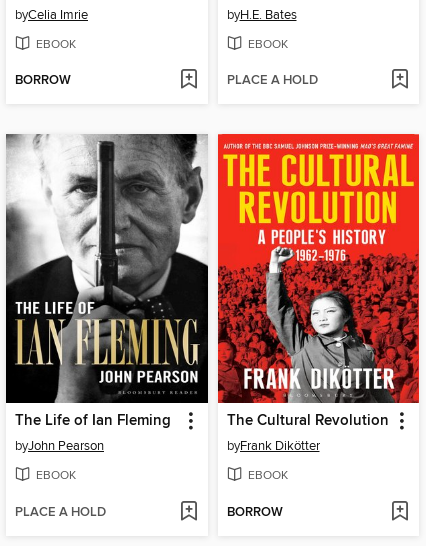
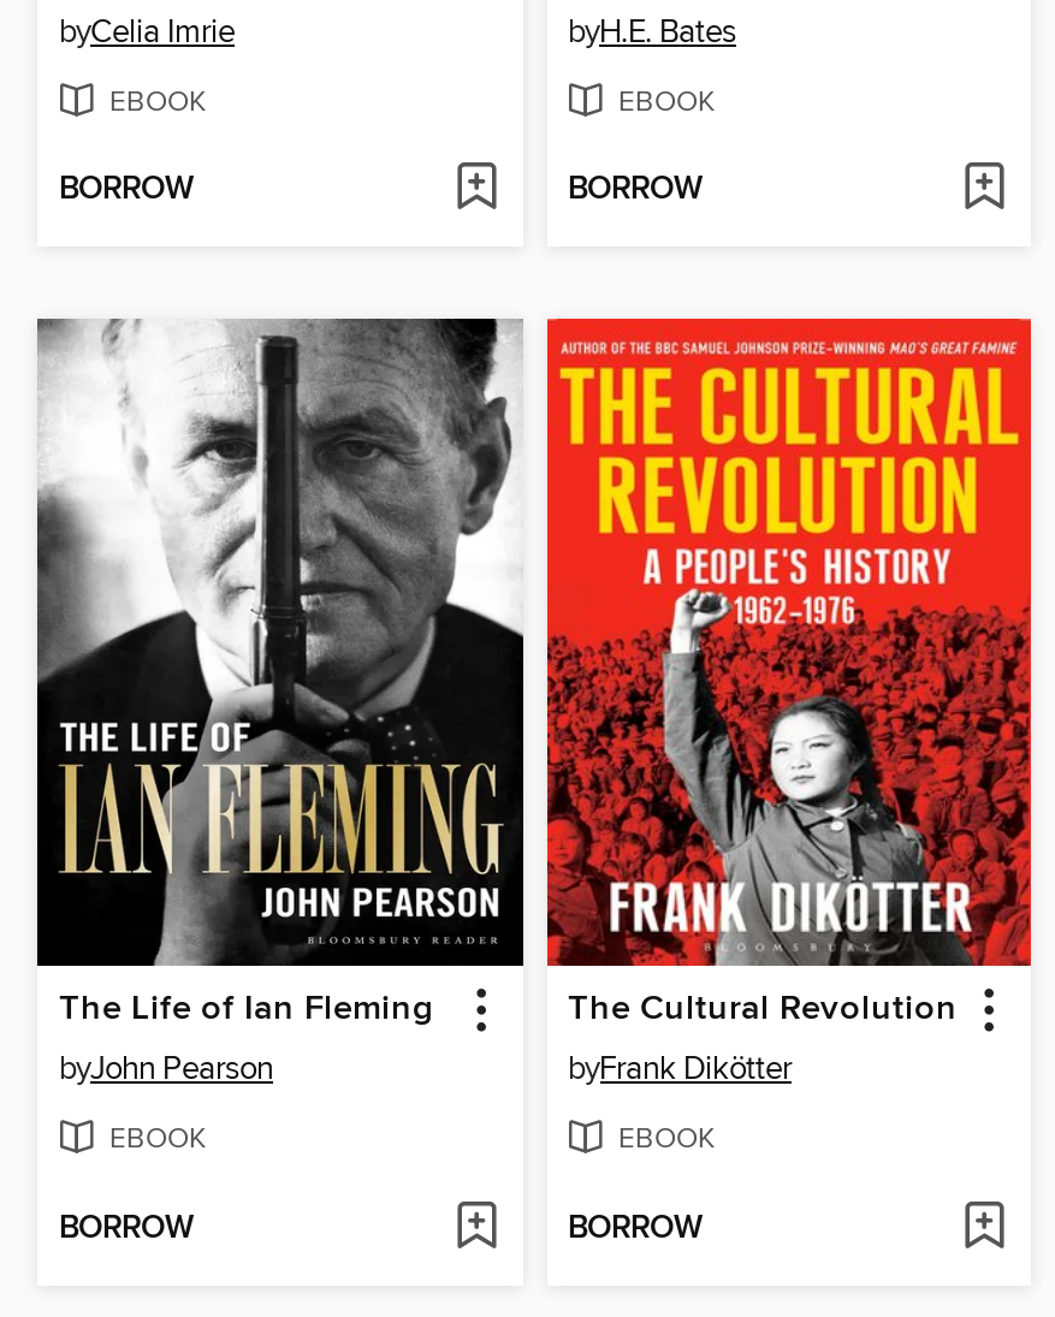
- PLACE A HOLD
+ BORROW

- PLACE A HOLD
+ BORROW
